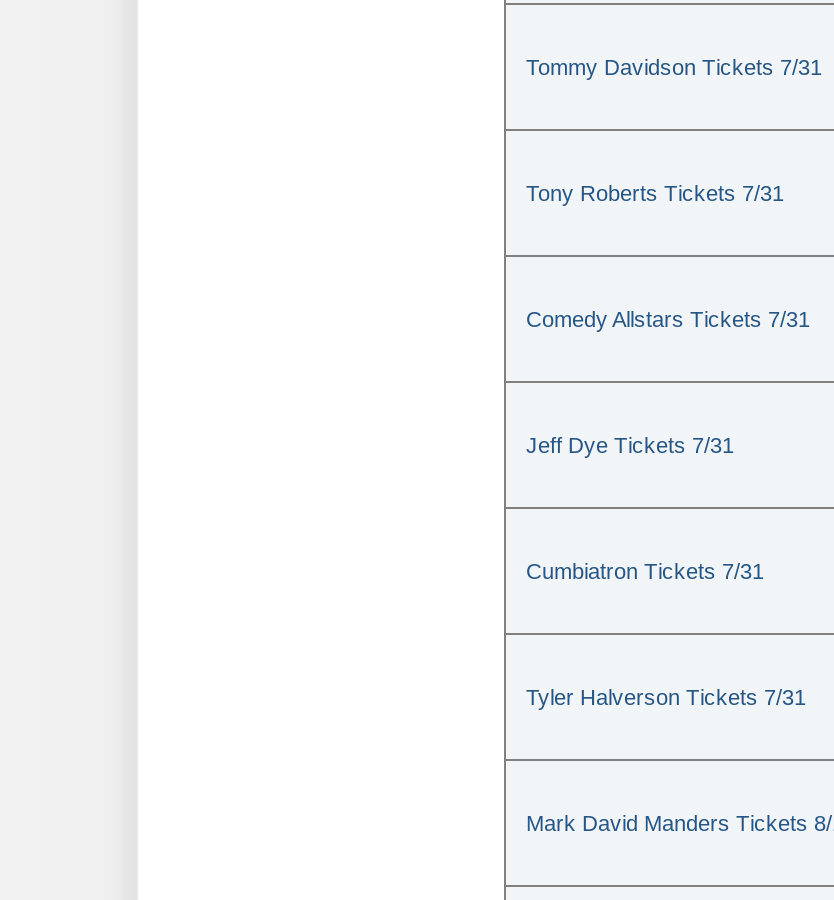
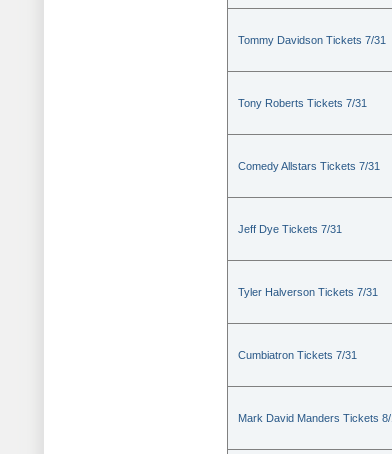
moved down: Cumbiatron Tickets 7/31

moved up: Tyler Halverson Tickets 7/31
